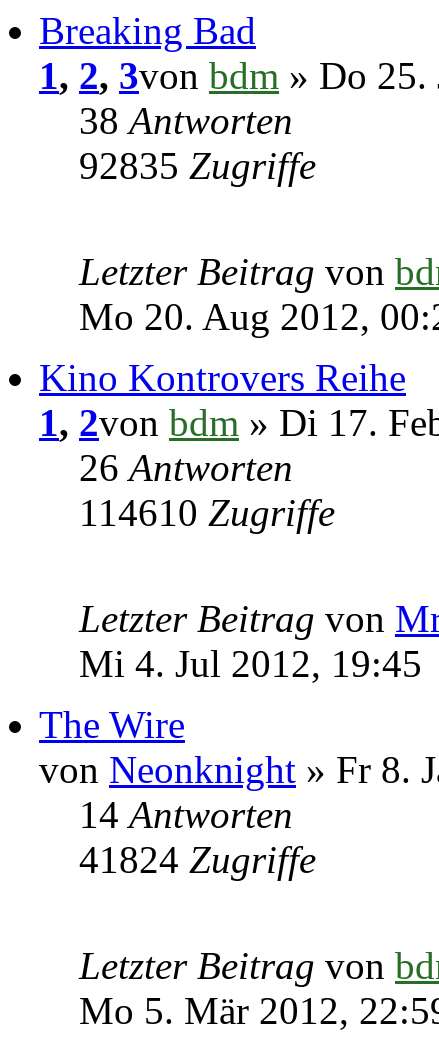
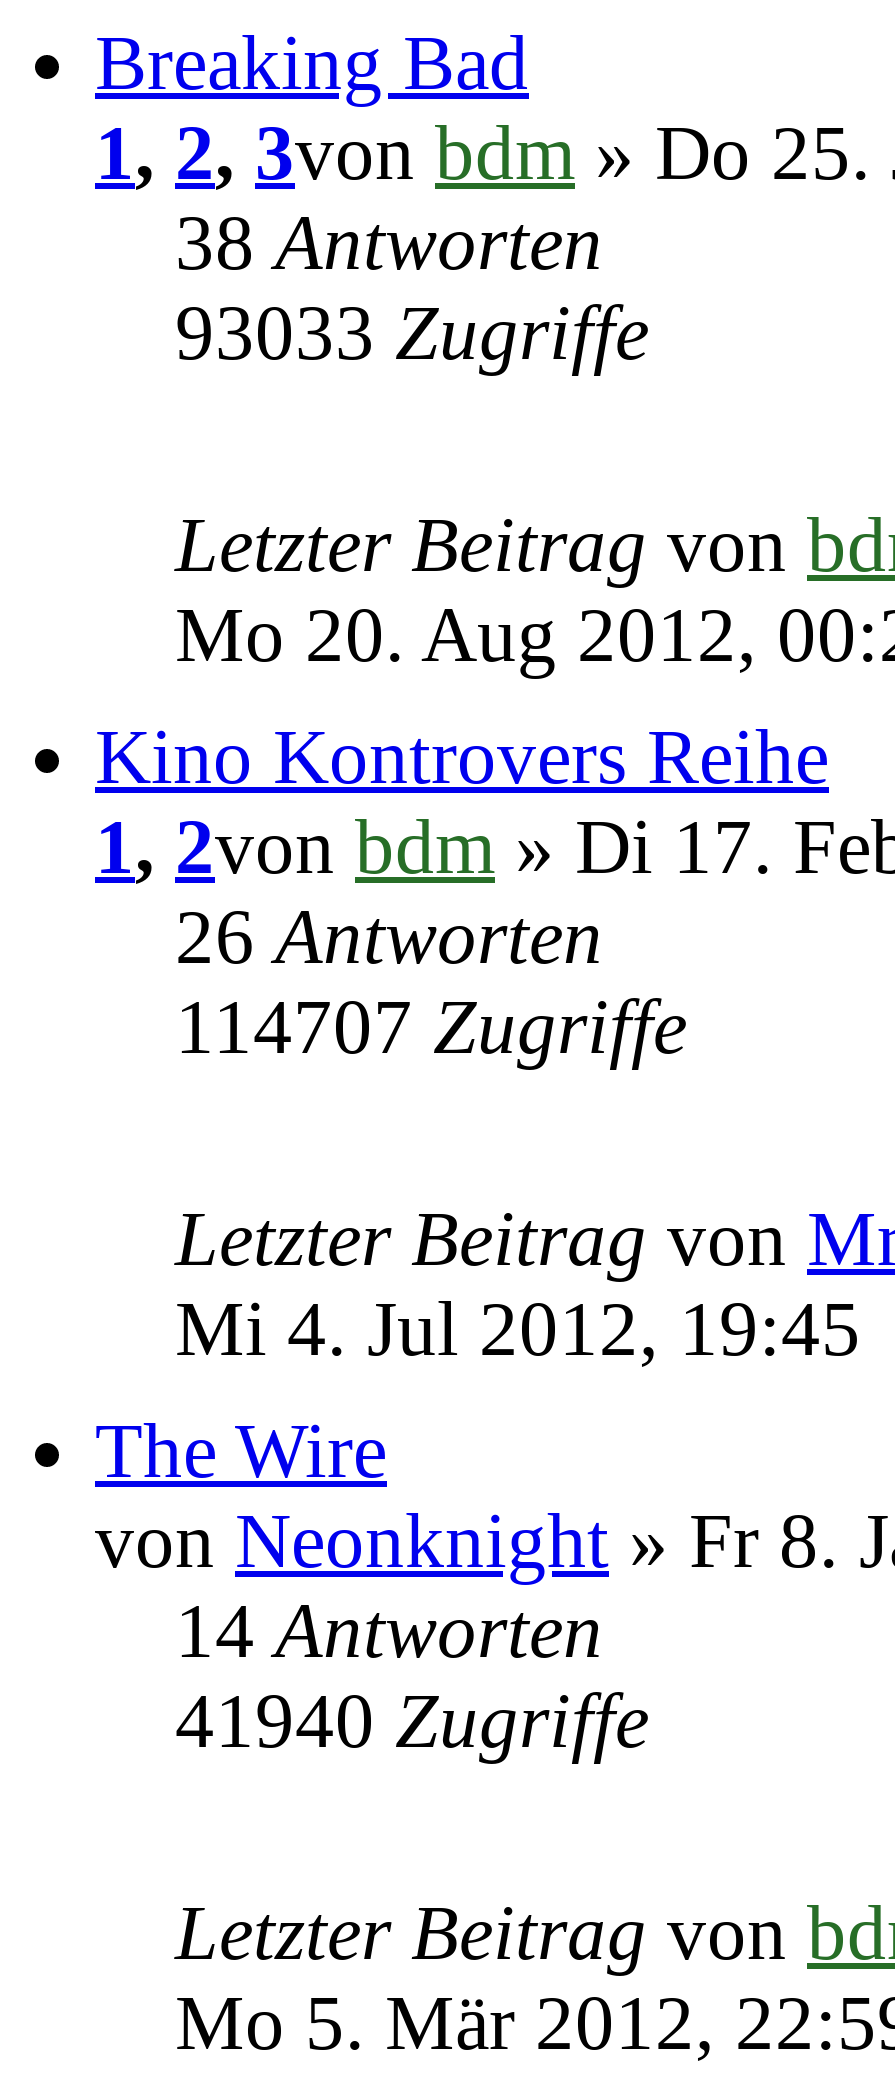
- 92835 Zugriffe
+ 93033 Zugriffe

- 114610 Zugriffe
+ 114707 Zugriffe

- 41824 Zugriffe
+ 41940 Zugriffe
